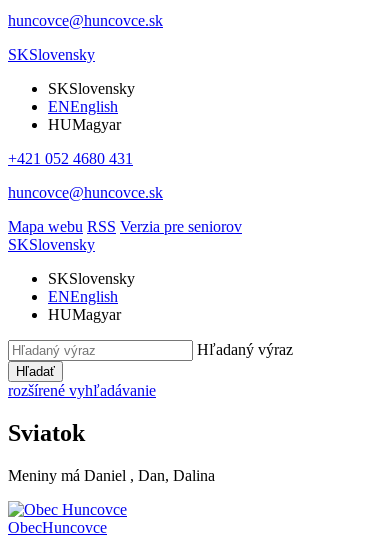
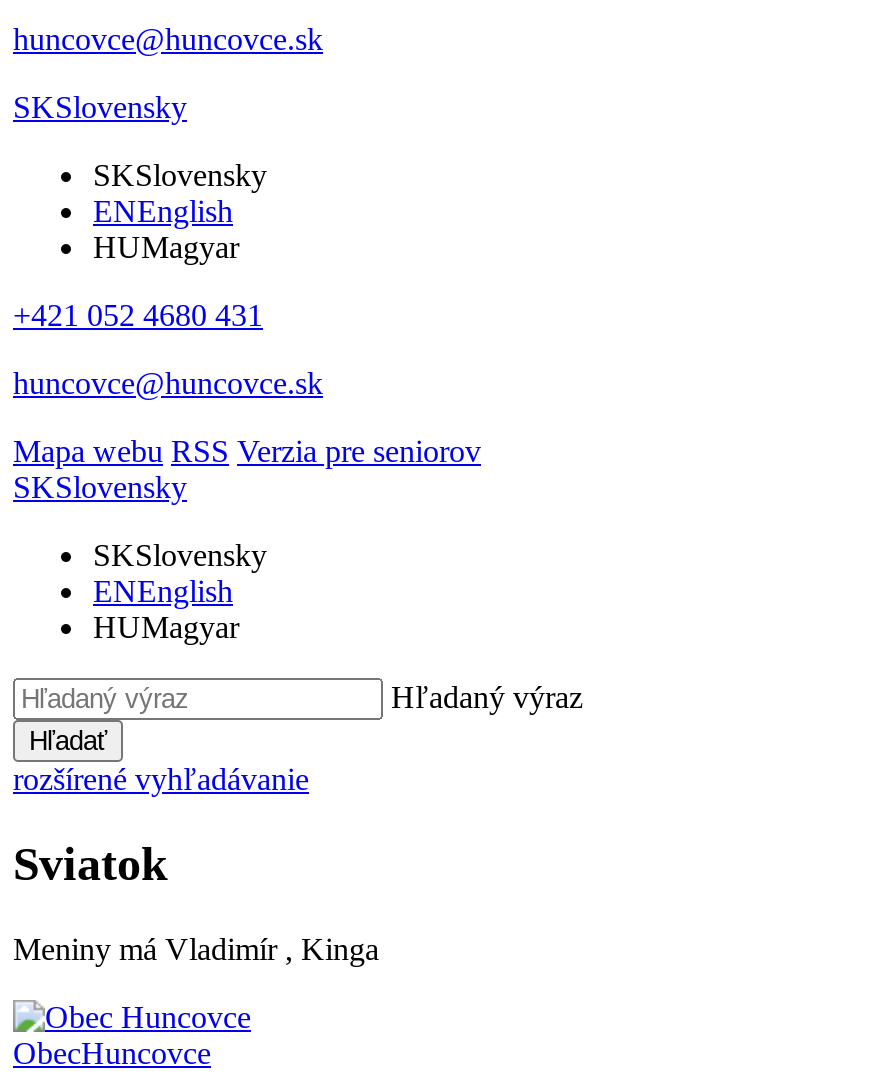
- Meniny má Daniel , Dan, Dalina
+ Meniny má Vladimír , Kinga
